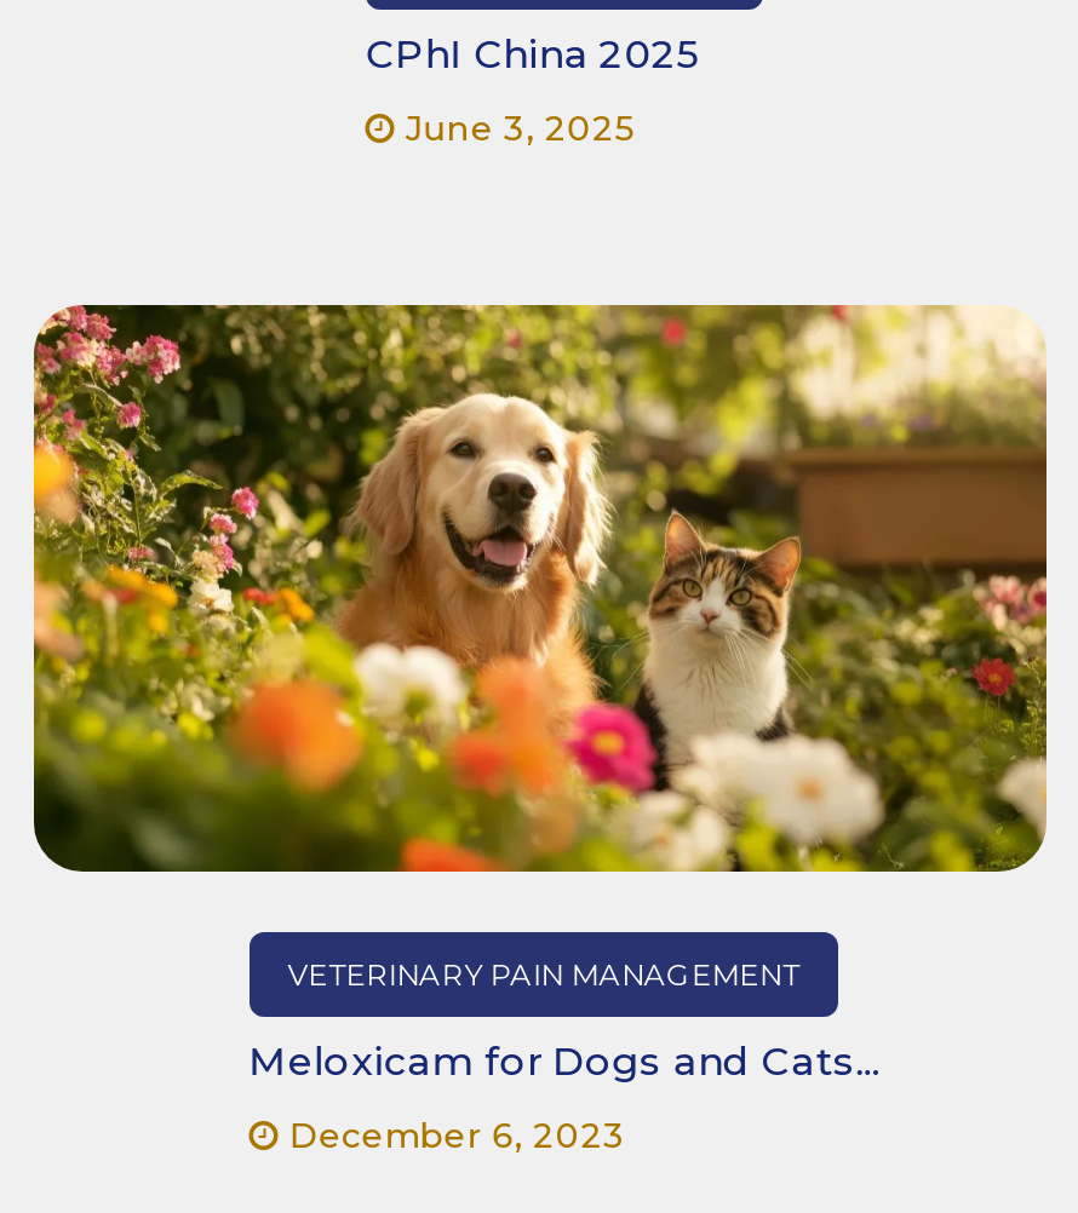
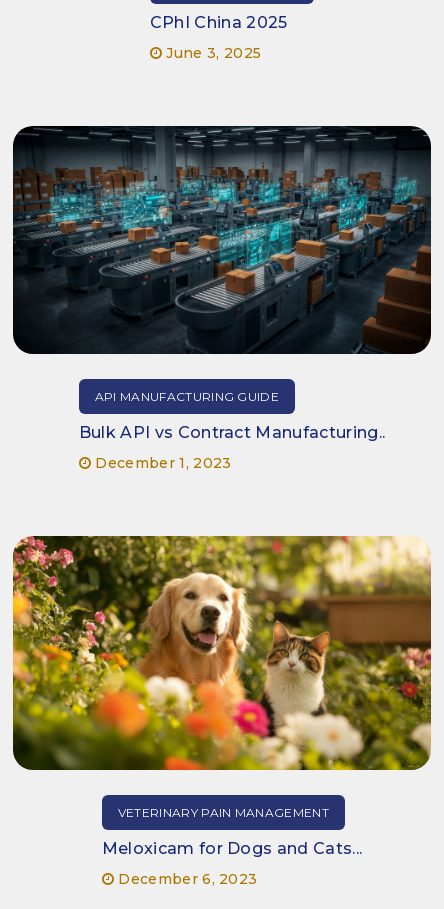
+ [image]
+ API MANUFACTURING GUIDE
+ Bulk API vs Contract Manufacturing..
+ December 1, 2023
